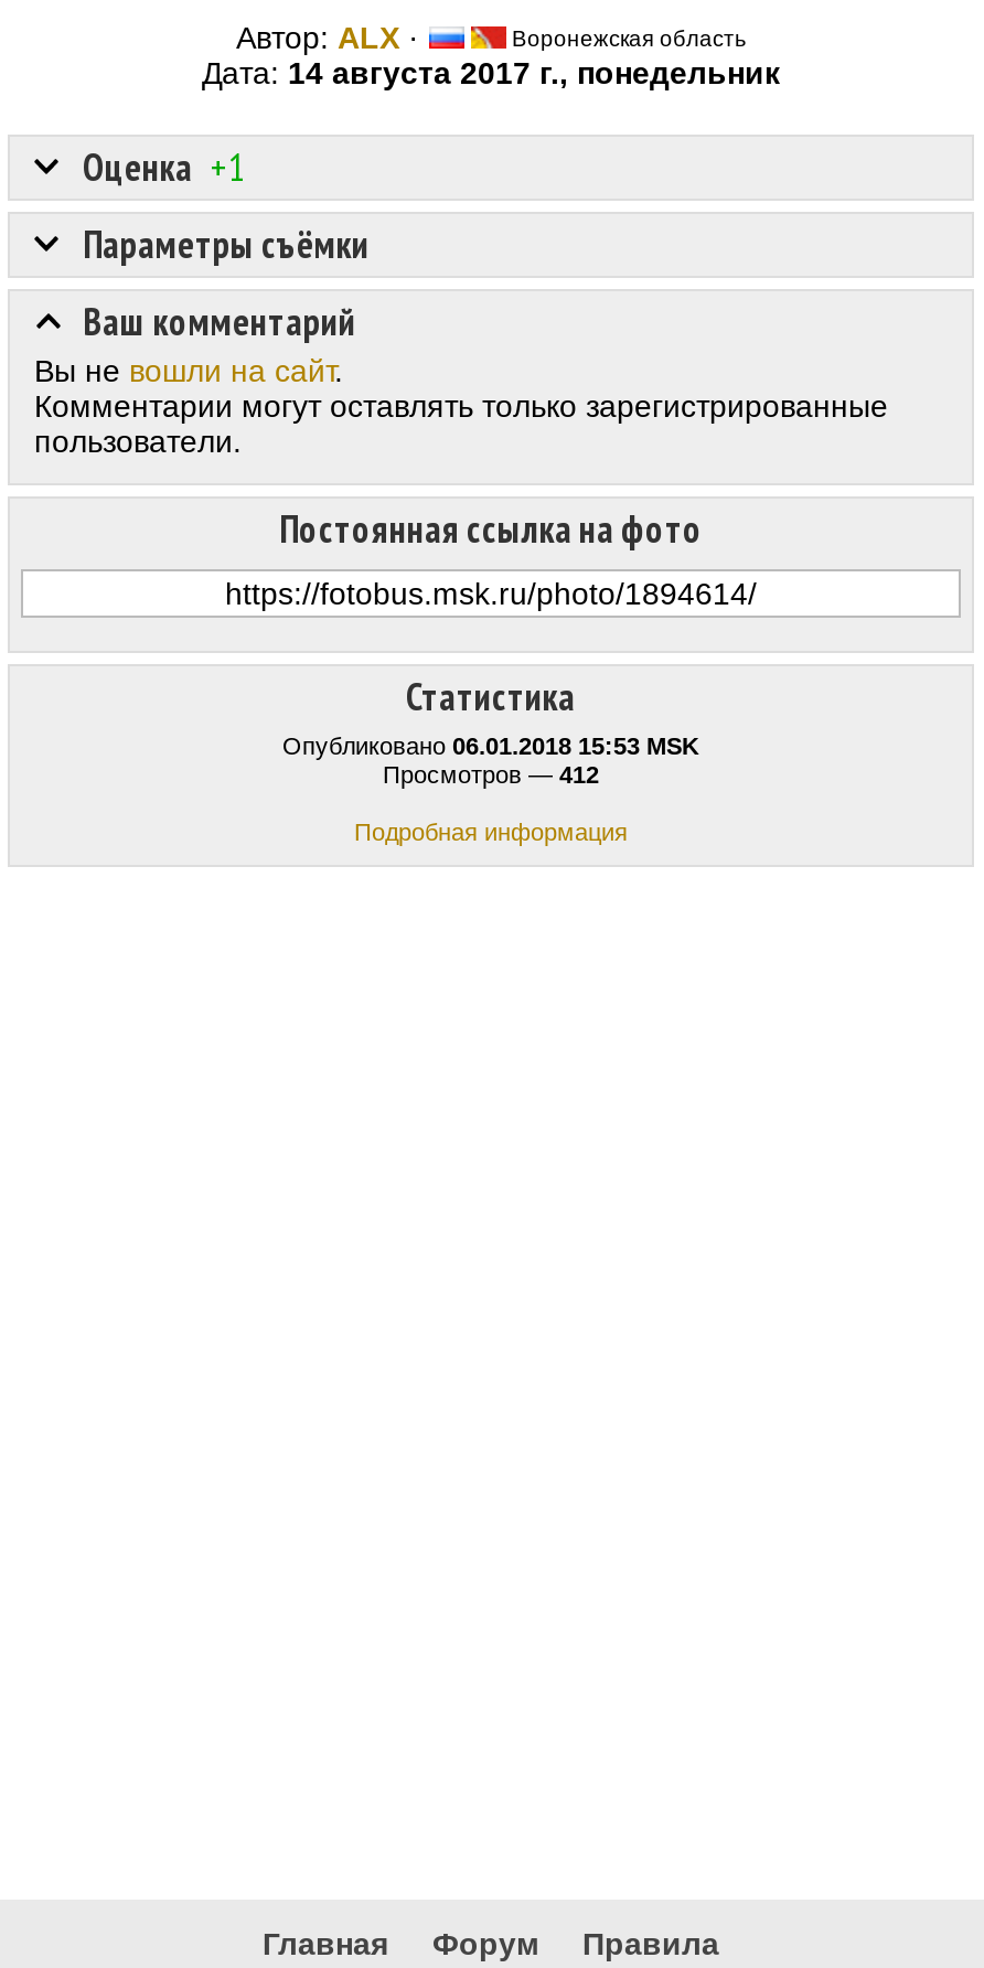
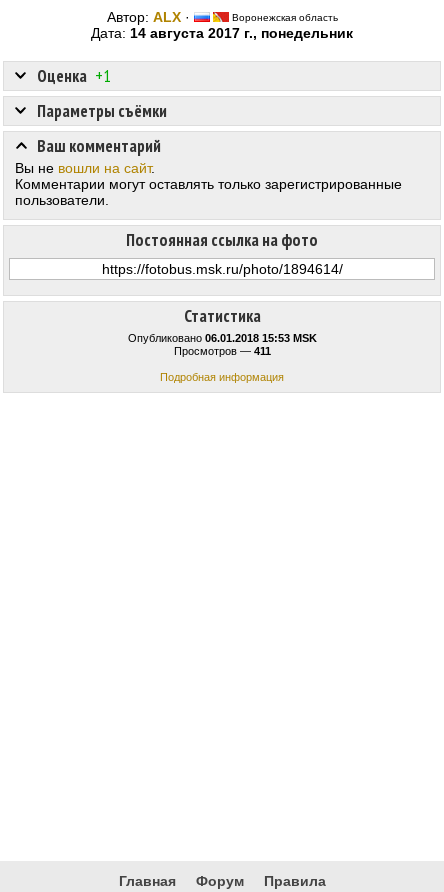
- Просмотров — 412
+ Просмотров — 411
